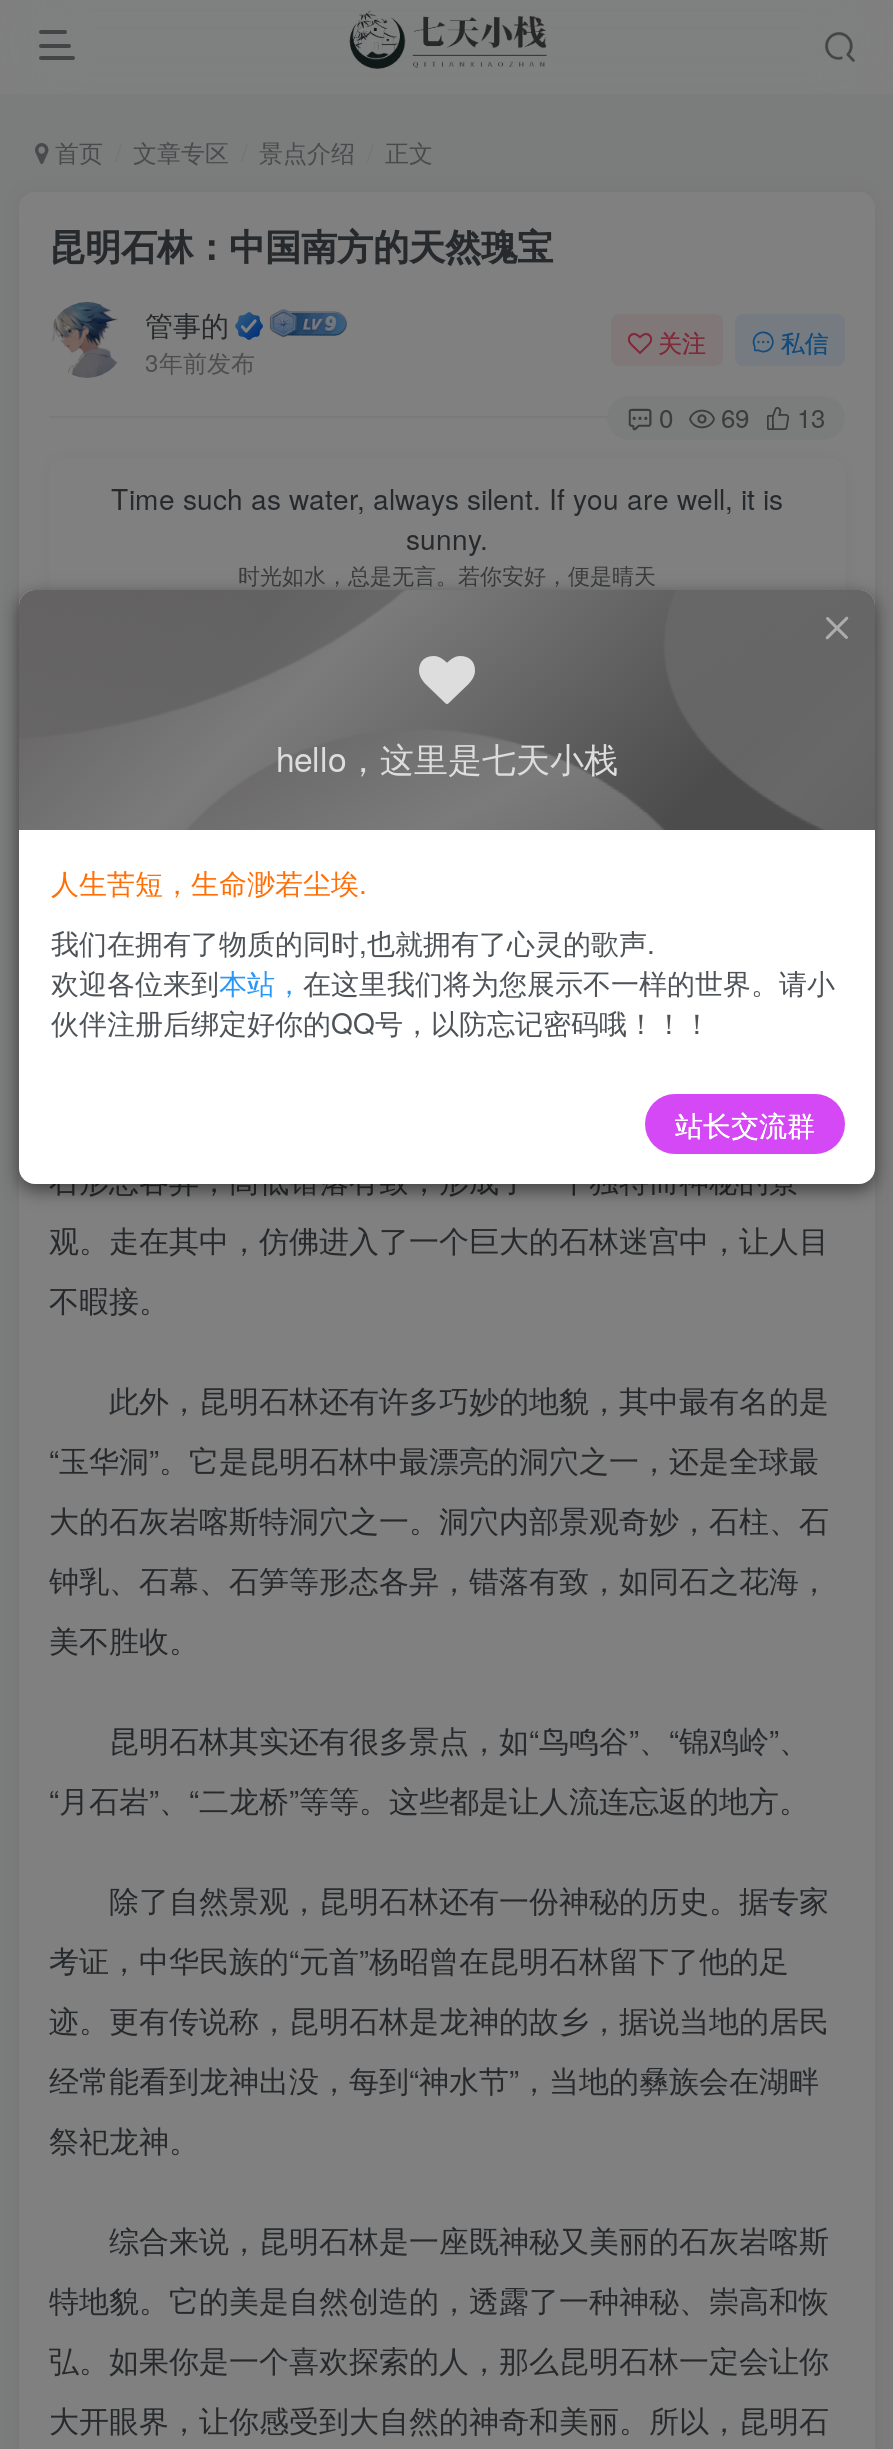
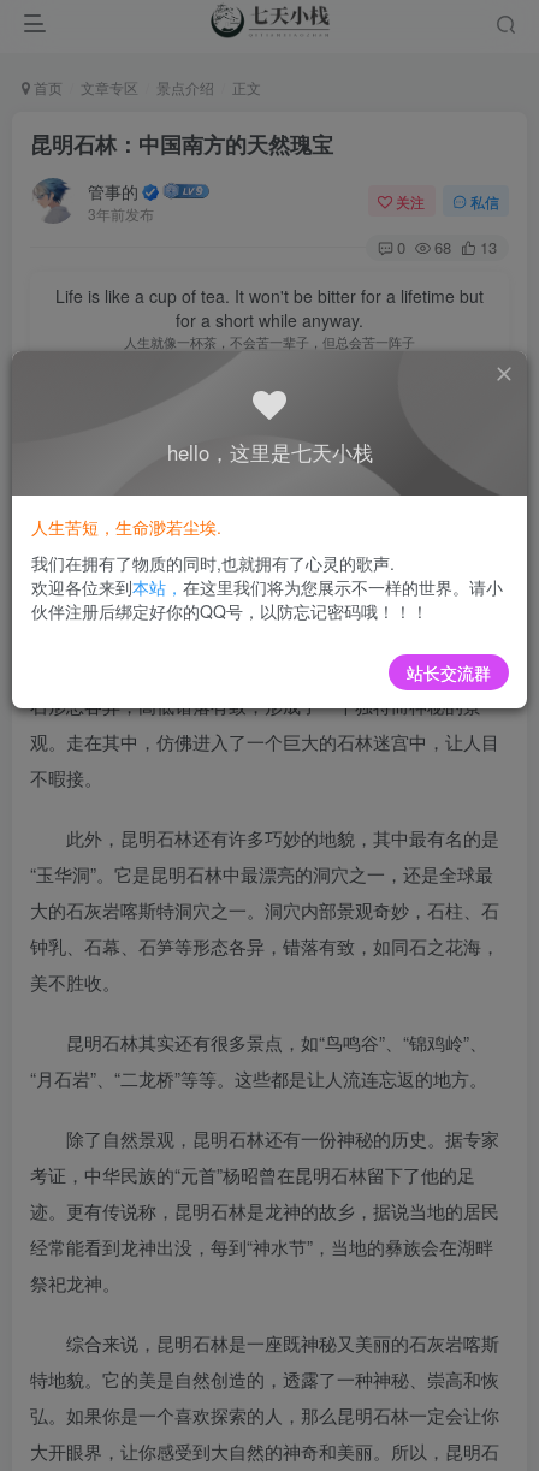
- 0 69 13
+ 0 68 13

- Time such as water, always silent. If you are well, it is
- sunny.
- 时光如水，总是无言。若你安好，便是晴天
+ Life is like a cup of tea. It won't be bitter for a lifetime but
+ for a short while anyway.
+ 人生就像一杯茶，不会苦一辈子，但总会苦一阵子
